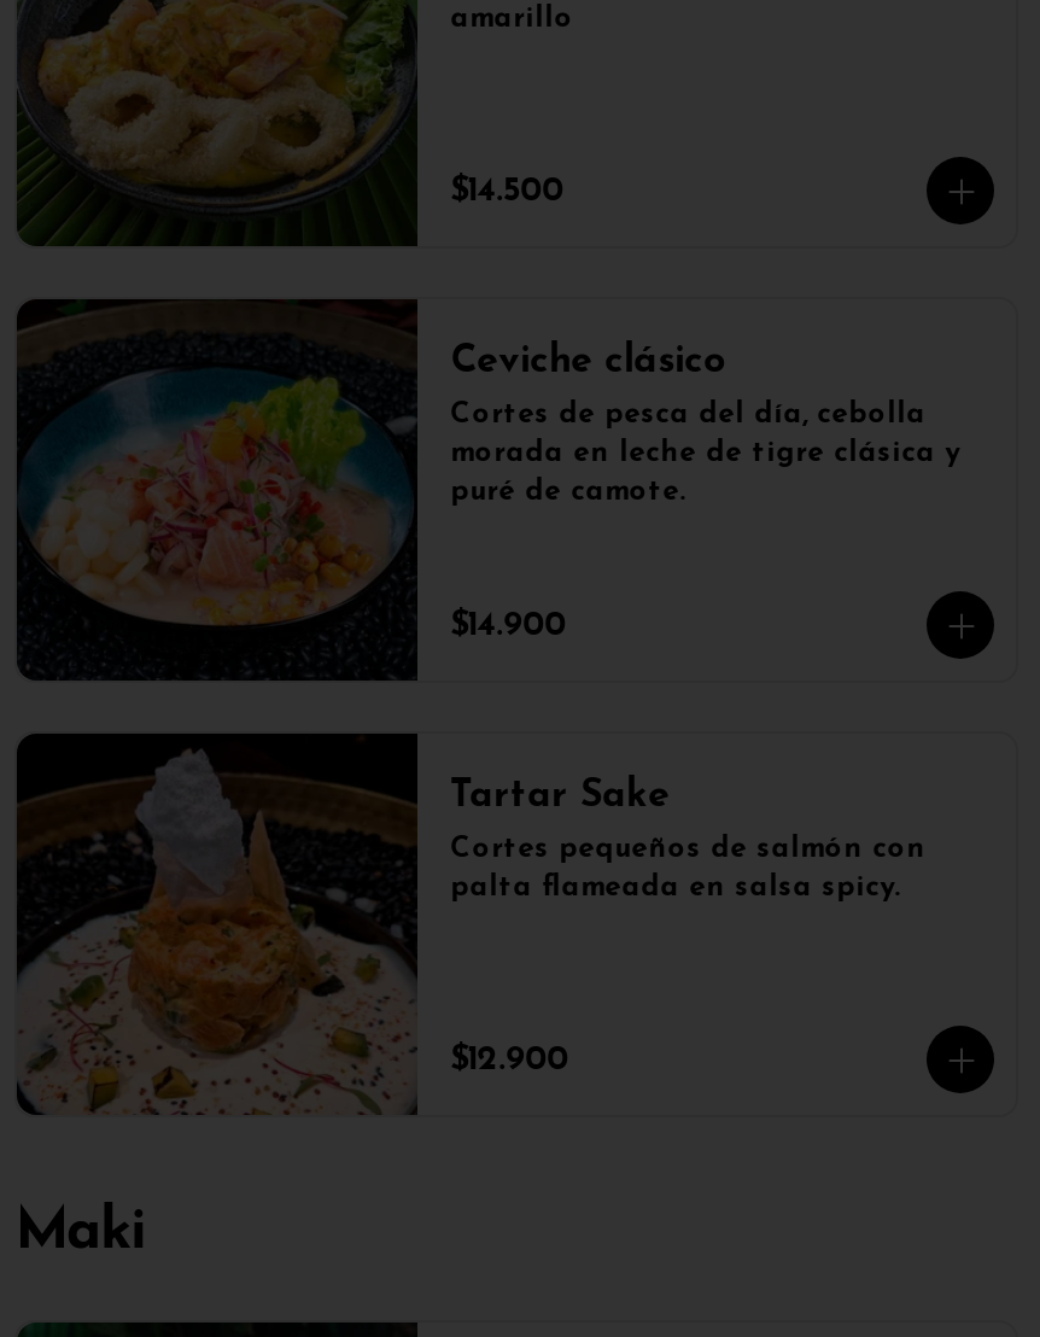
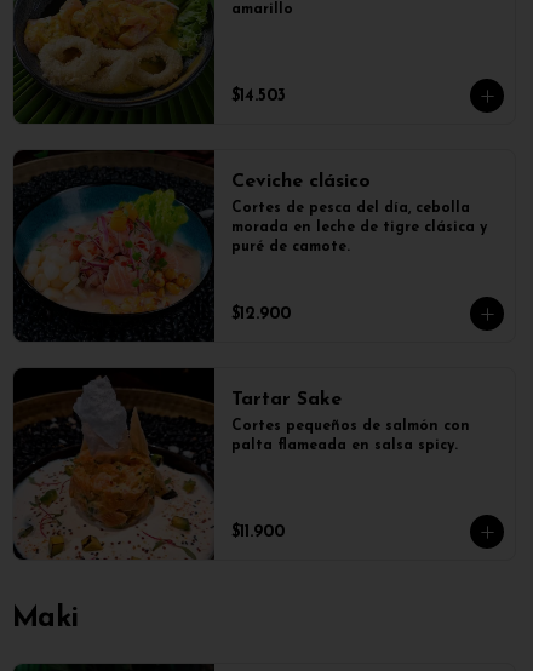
- $14.500
+ $14.503

- $14.900
+ $12.900

- $12.900
+ $11.900
